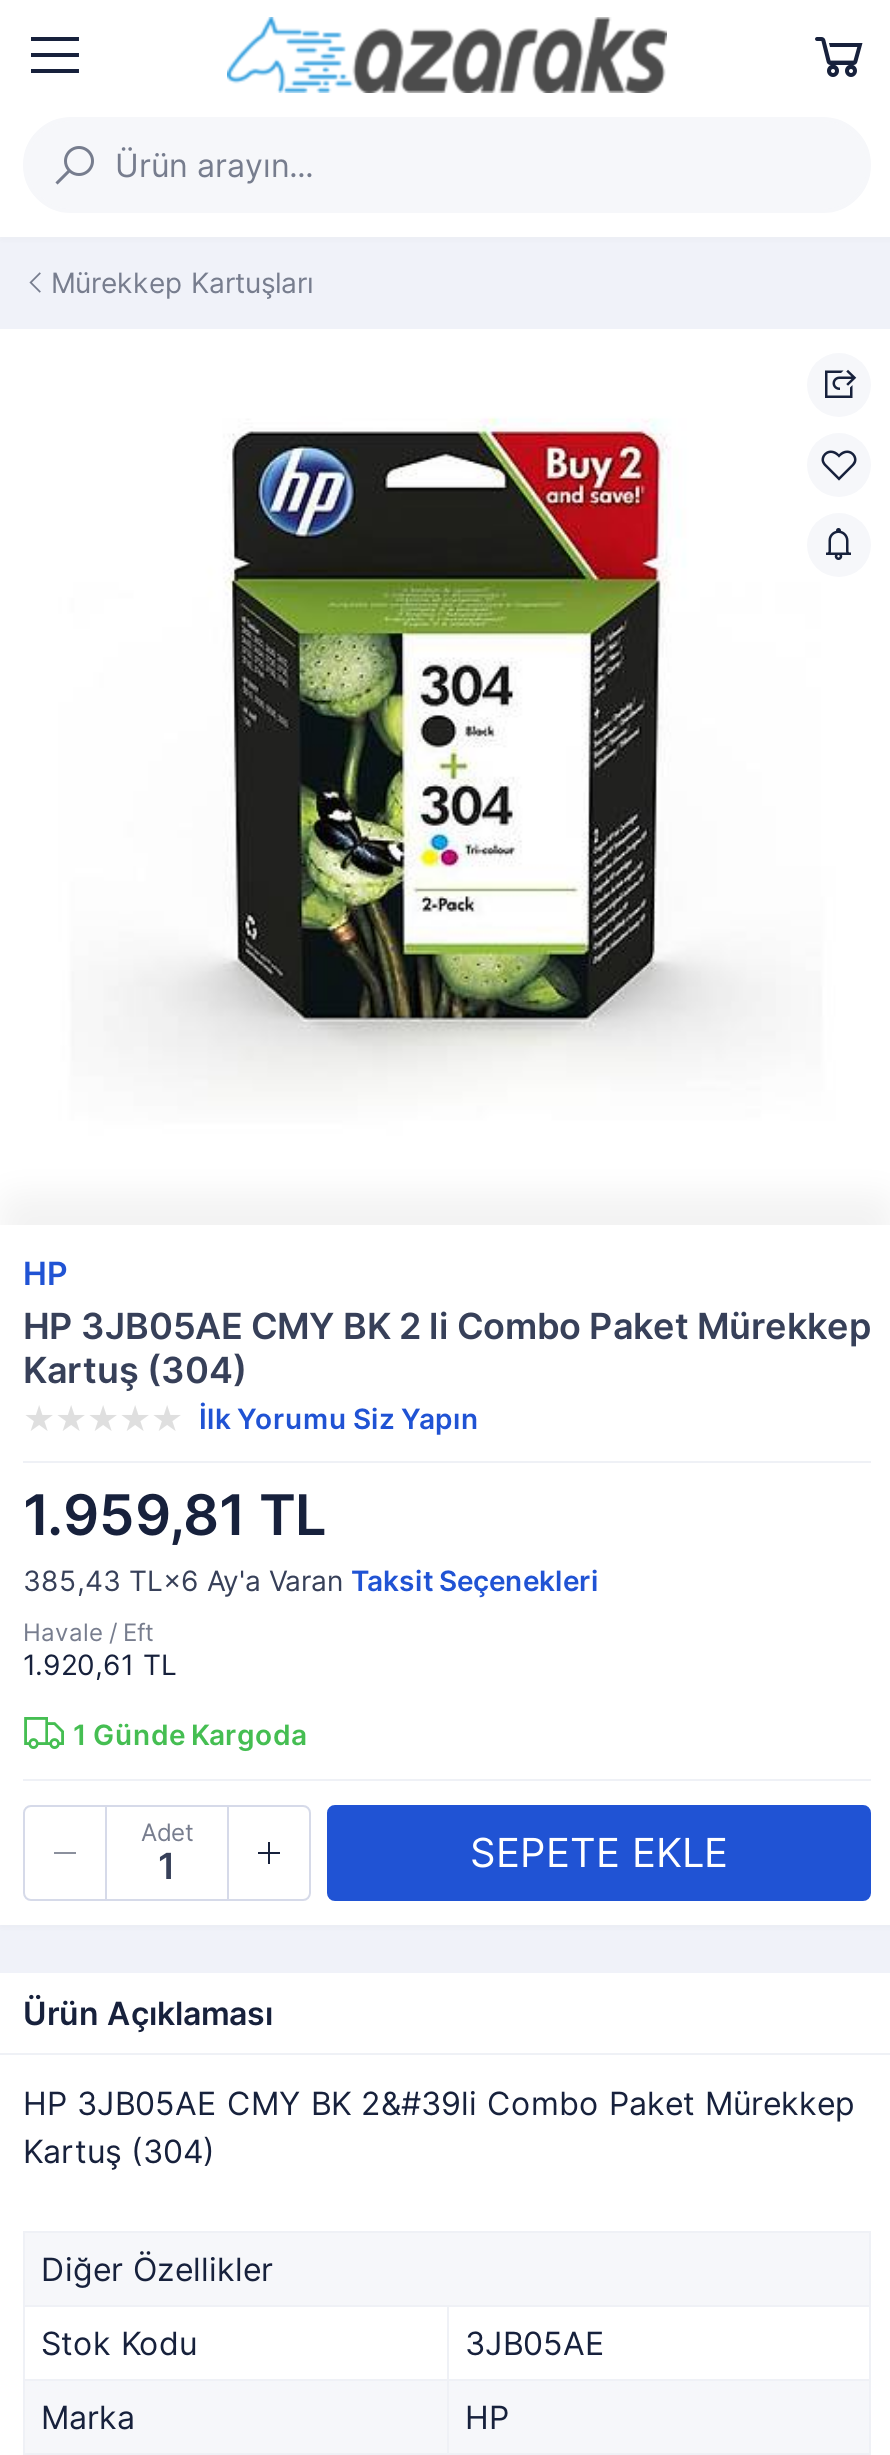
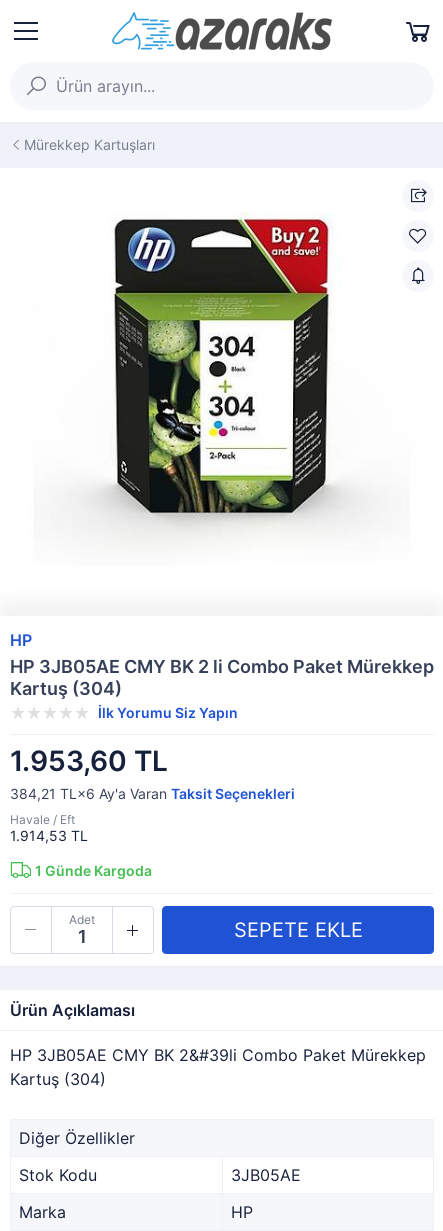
- 1.959,81 TL
+ 1.953,60 TL

- 385,43 TL×6 Ay'a Varan Taksit Seçenekleri
+ 384,21 TL×6 Ay'a Varan Taksit Seçenekleri

- 1.920,61 TL
+ 1.914,53 TL
